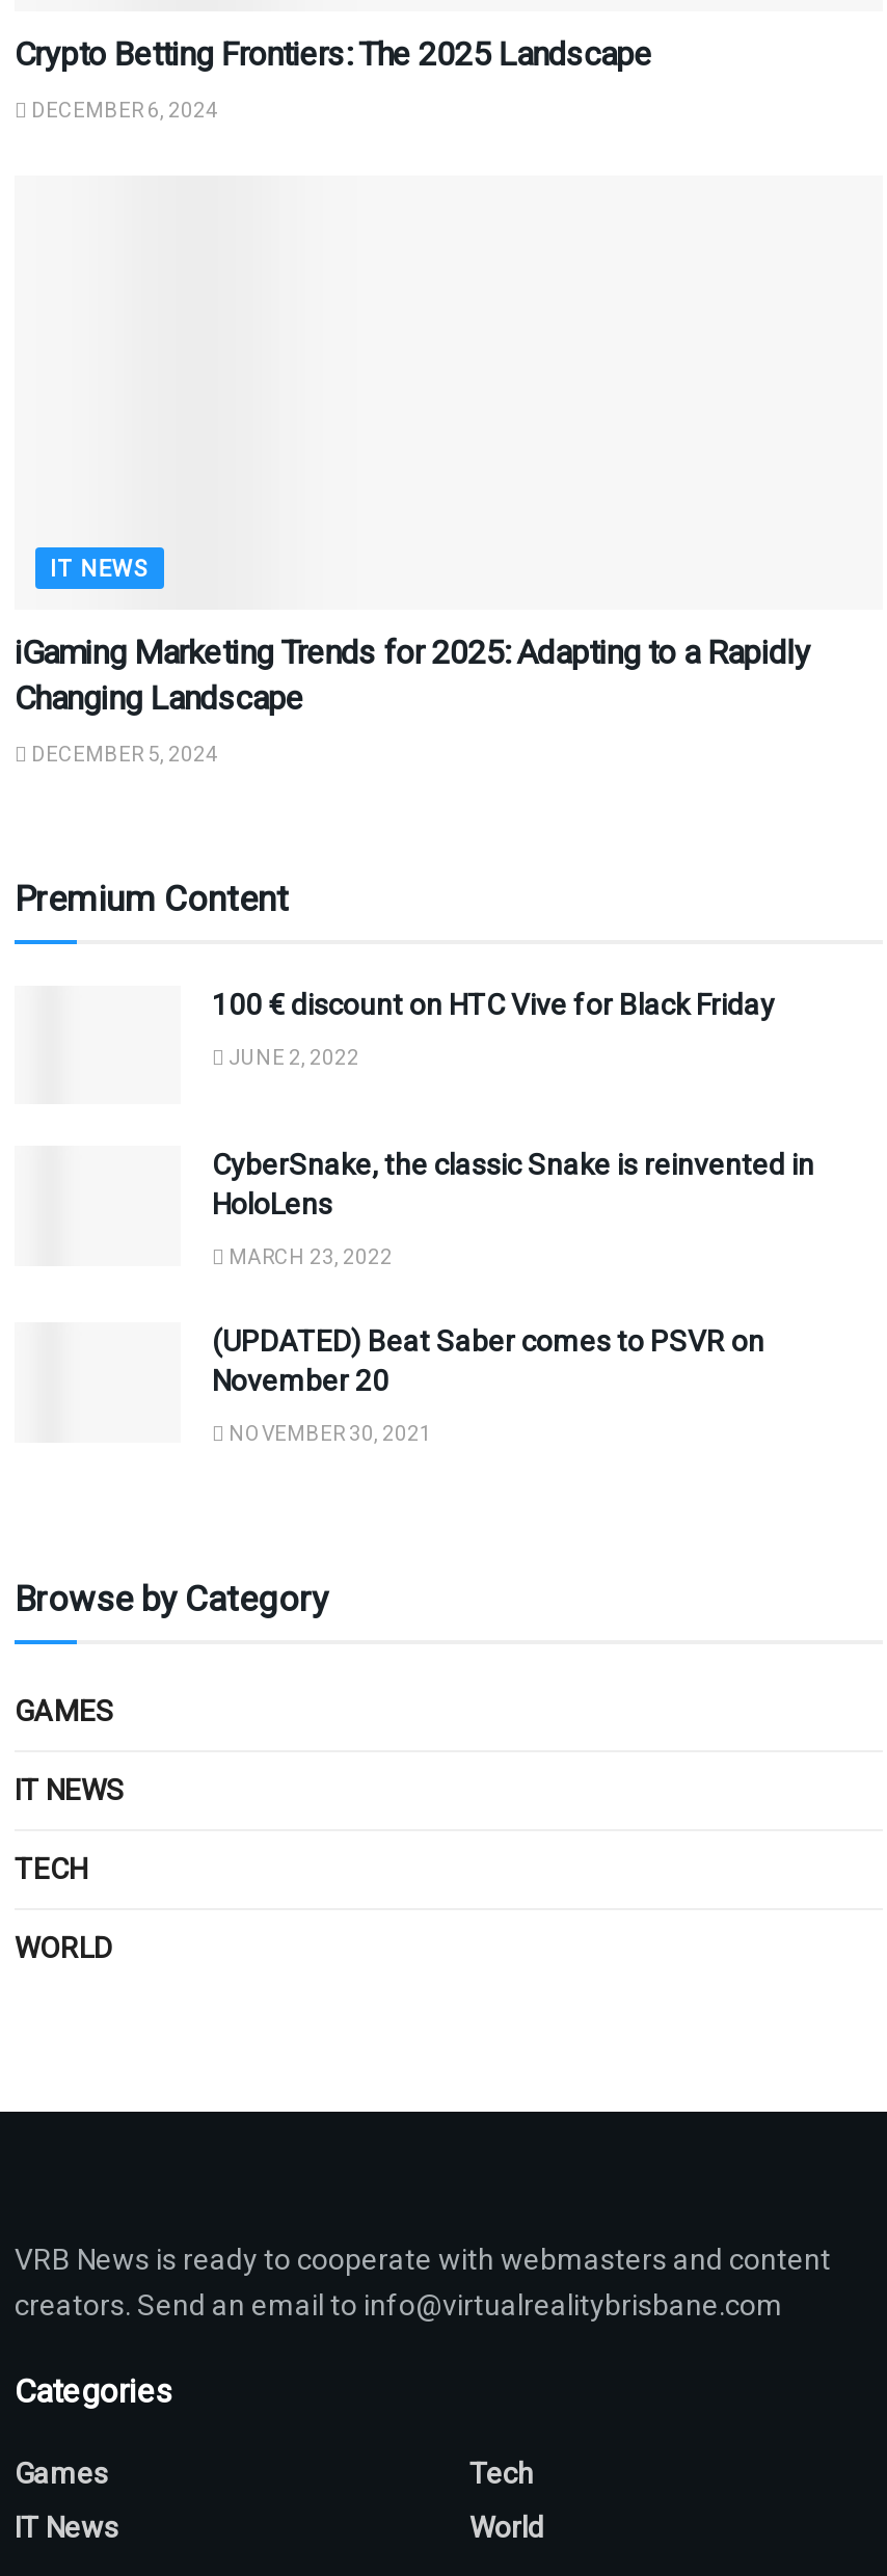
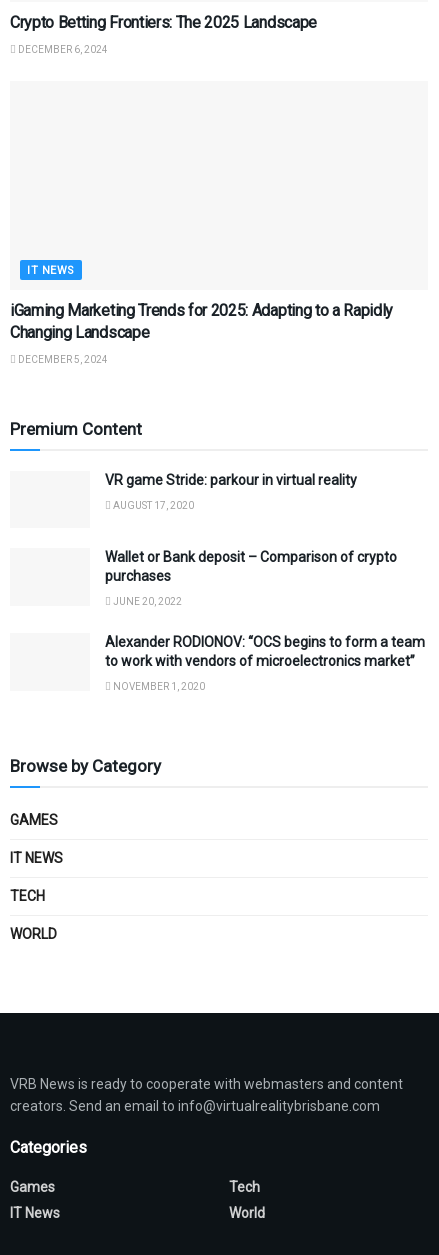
- 100 € discount on HTC Vive for Black Friday
+ VR game Stride: parkour in virtual reality

- JUNE 2, 2022
+ AUGUST 17, 2020

- CyberSnake, the classic Snake is reinvented in
- HoloLens
+ Wallet or Bank deposit – Comparison of crypto
+ purchases

- MARCH 23, 2022
+ JUNE 20, 2022

- (UPDATED) Beat Saber comes to PSVR on
- November 20
+ Alexander RODIONOV: “OCS begins to form a team
+ to work with vendors of microelectronics market”

- NOVEMBER 30, 2021
+ NOVEMBER 1, 2020
